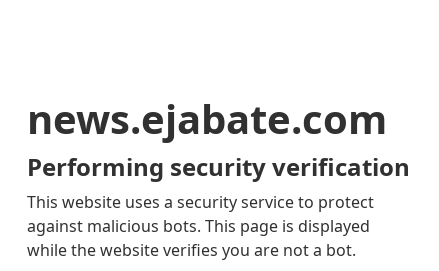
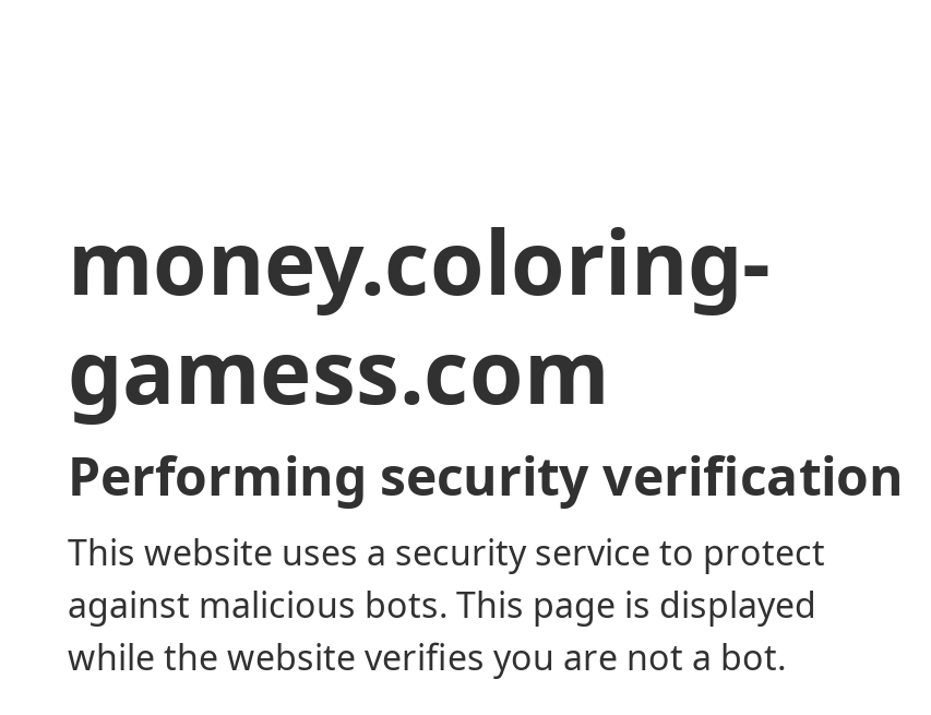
- news.ejabate.com
+ money.coloring-
+ gamess.com
